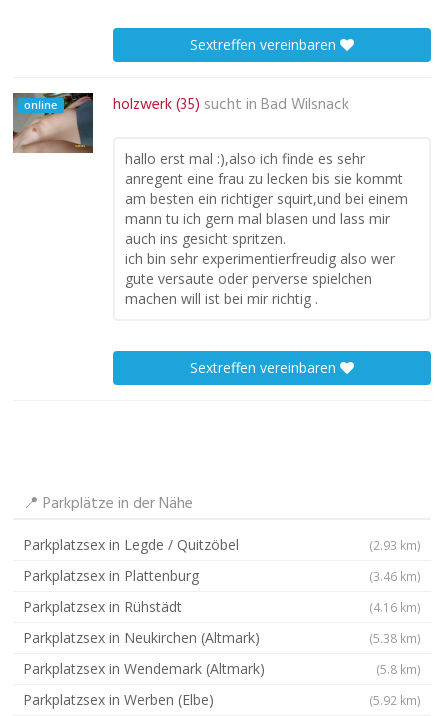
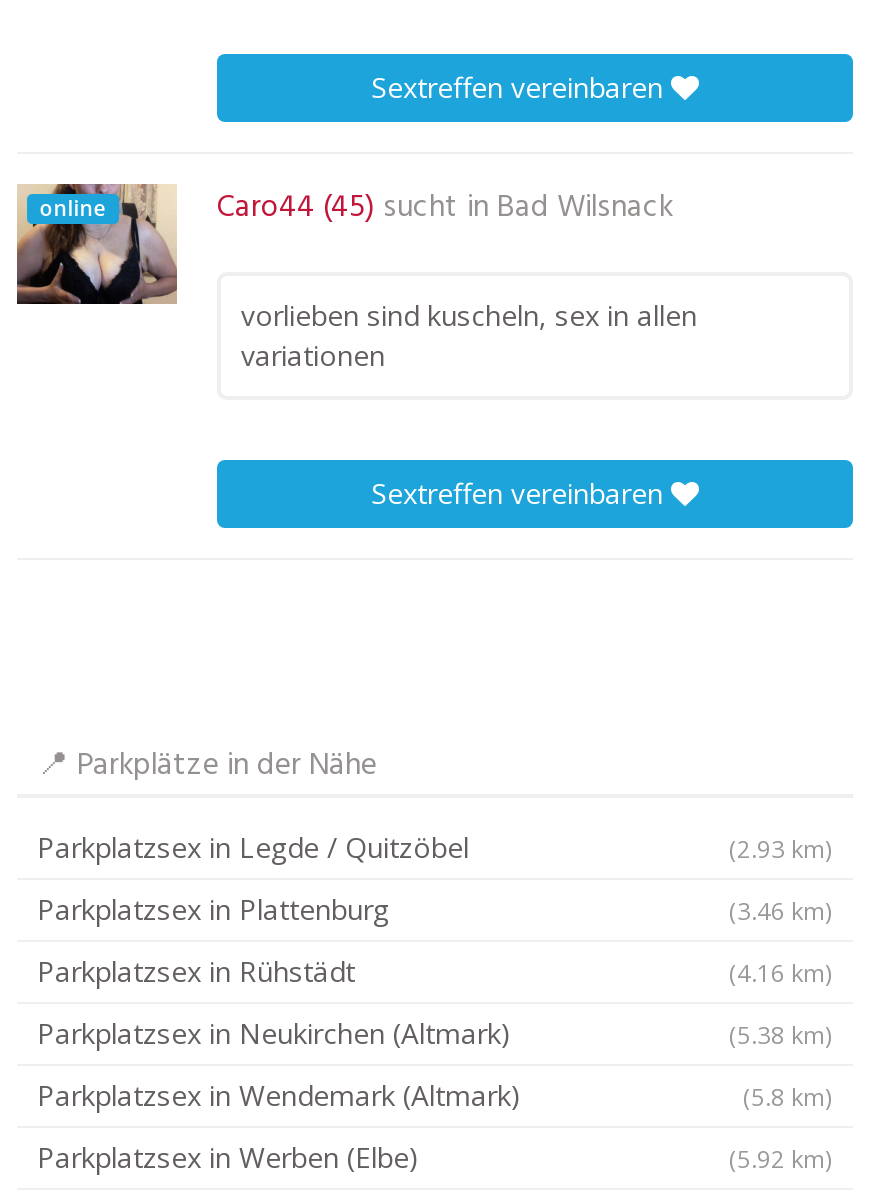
- [image]
- holzwerk (35) sucht in Bad Wilsnack
+ [image]
+ Caro44 (45) sucht in Bad Wilsnack

- hallo erst mal :),also ich finde es sehr
- anregent eine frau zu lecken bis sie kommt
- am besten ein richtiger squirt,und bei einem
- mann tu ich gern mal blasen und lass mir
- auch ins gesicht spritzen.
- ich bin sehr experimentierfreudig also wer
- gute versaute oder perverse spielchen
- machen will ist bei mir richtig .
+ vorlieben sind kuscheln, sex in allen
+ variationen
